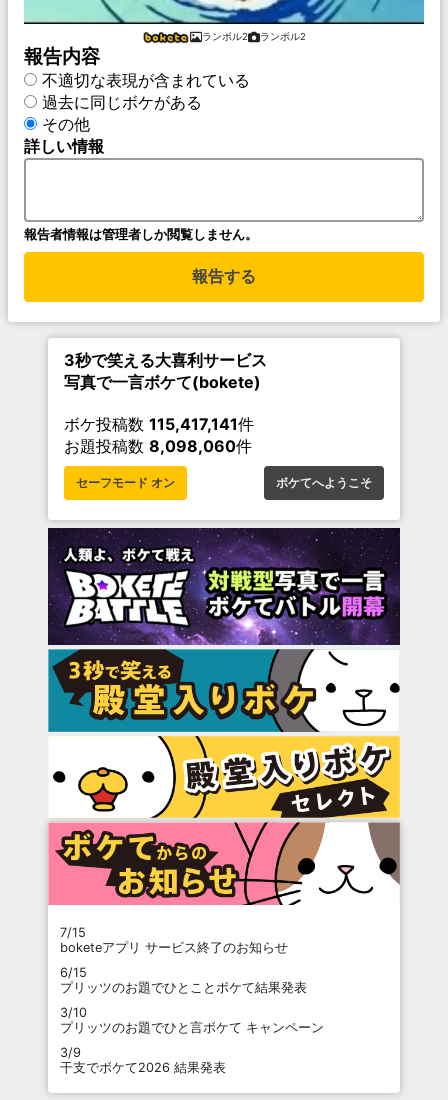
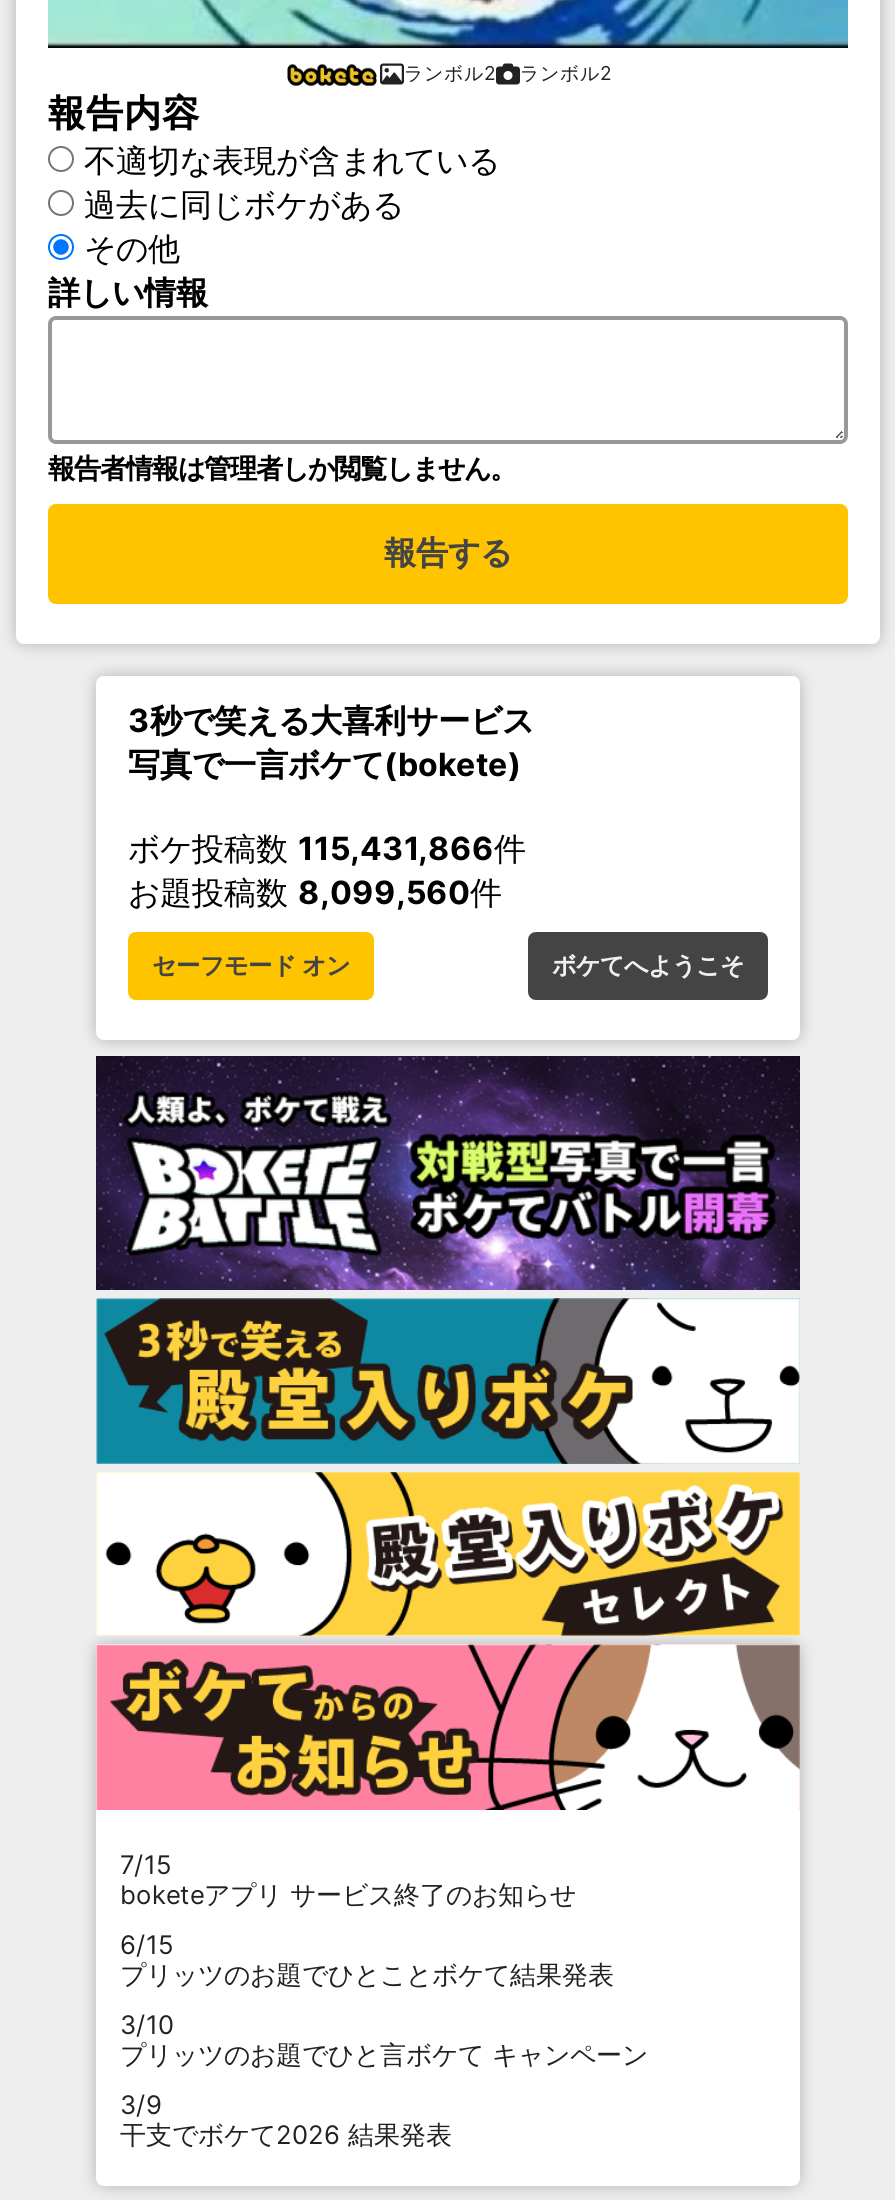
- ボケ投稿数115,417,141件
+ ボケ投稿数115,431,866件

- お題投稿数8,098,060件
+ お題投稿数8,099,560件
